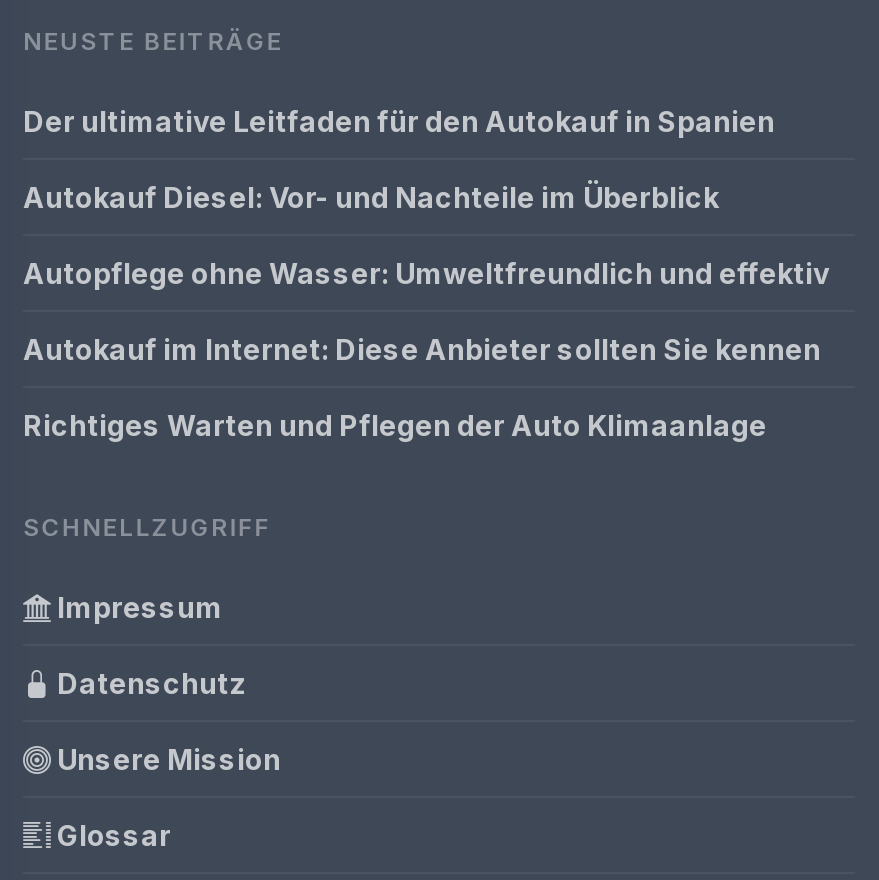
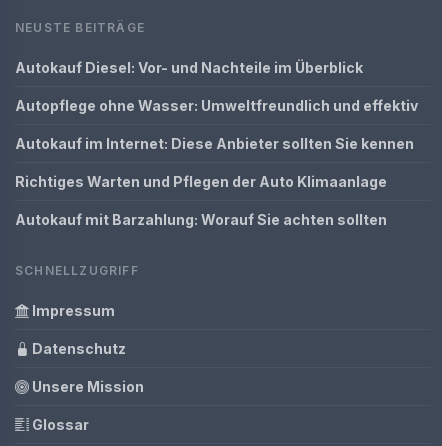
- Der ultimative Leitfaden für den Autokauf in Spanien

moved up: Autokauf Diesel: Vor- und Nachteile im Überblick | Autopflege ohne Wasser: Umweltfreundlich und effektiv | Autokauf im Internet: Diese Anbieter sollten Sie kennen | Richtiges Warten und Pflegen der Auto Klimaanlage

+ Autokauf mit Barzahlung: Worauf Sie achten sollten
